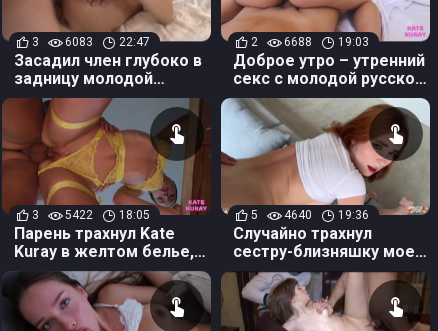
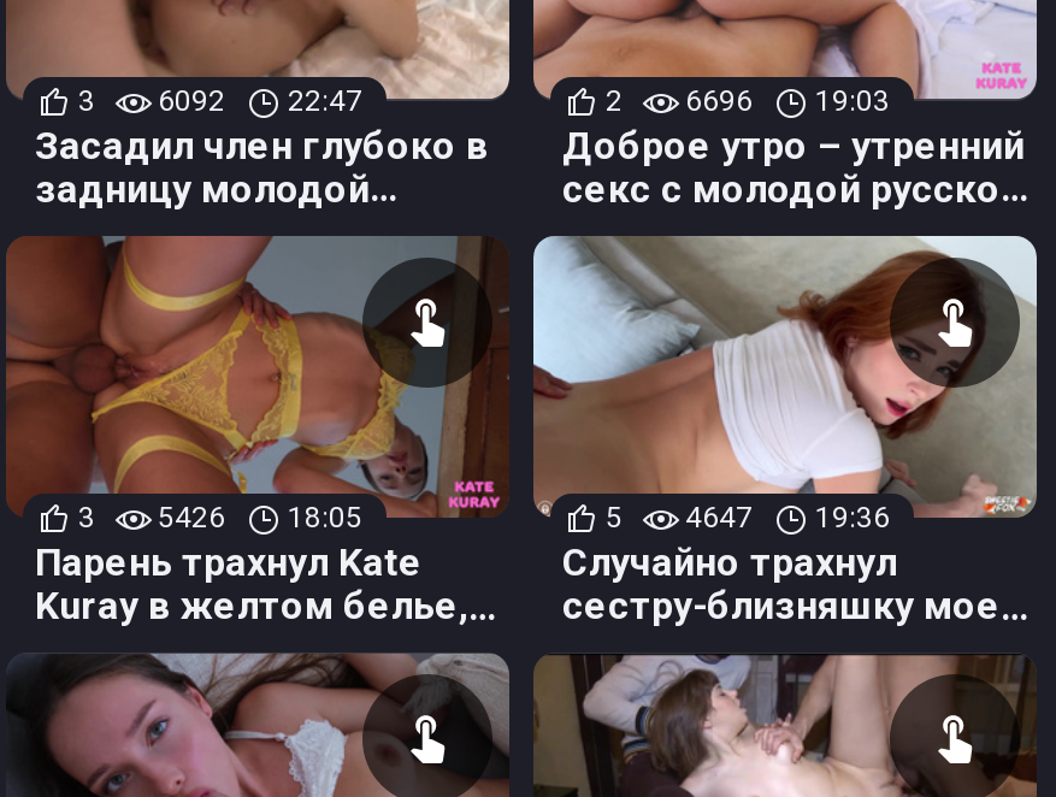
- 3 6083 22:47
+ 3 6092 22:47

- 2 6688 19:03
+ 2 6696 19:03

- 3 5422 18:05
+ 3 5426 18:05

- 5 4640 19:36
+ 5 4647 19:36
